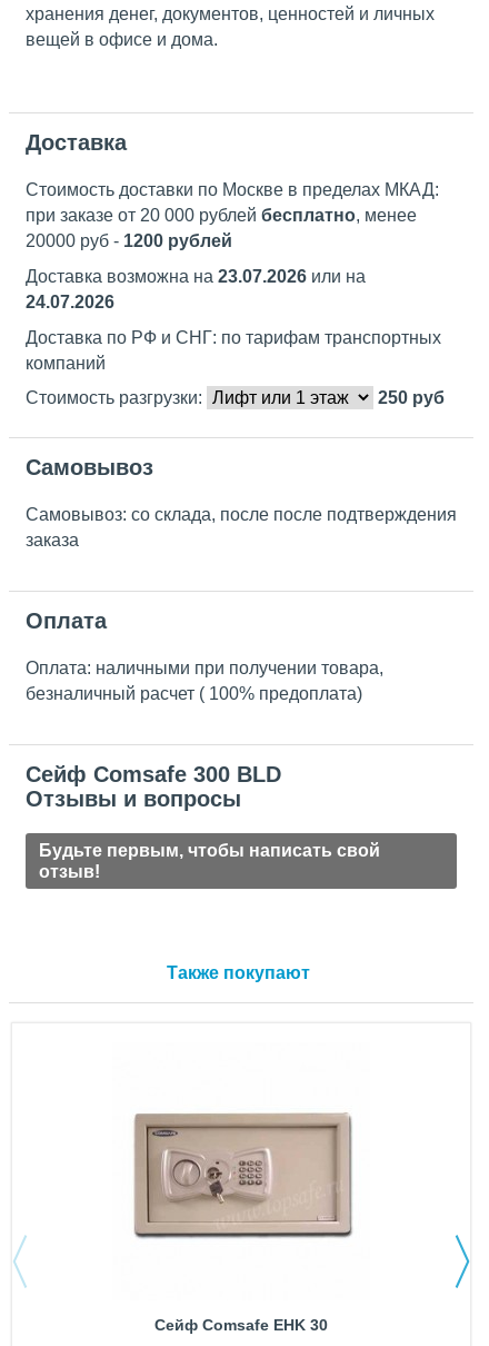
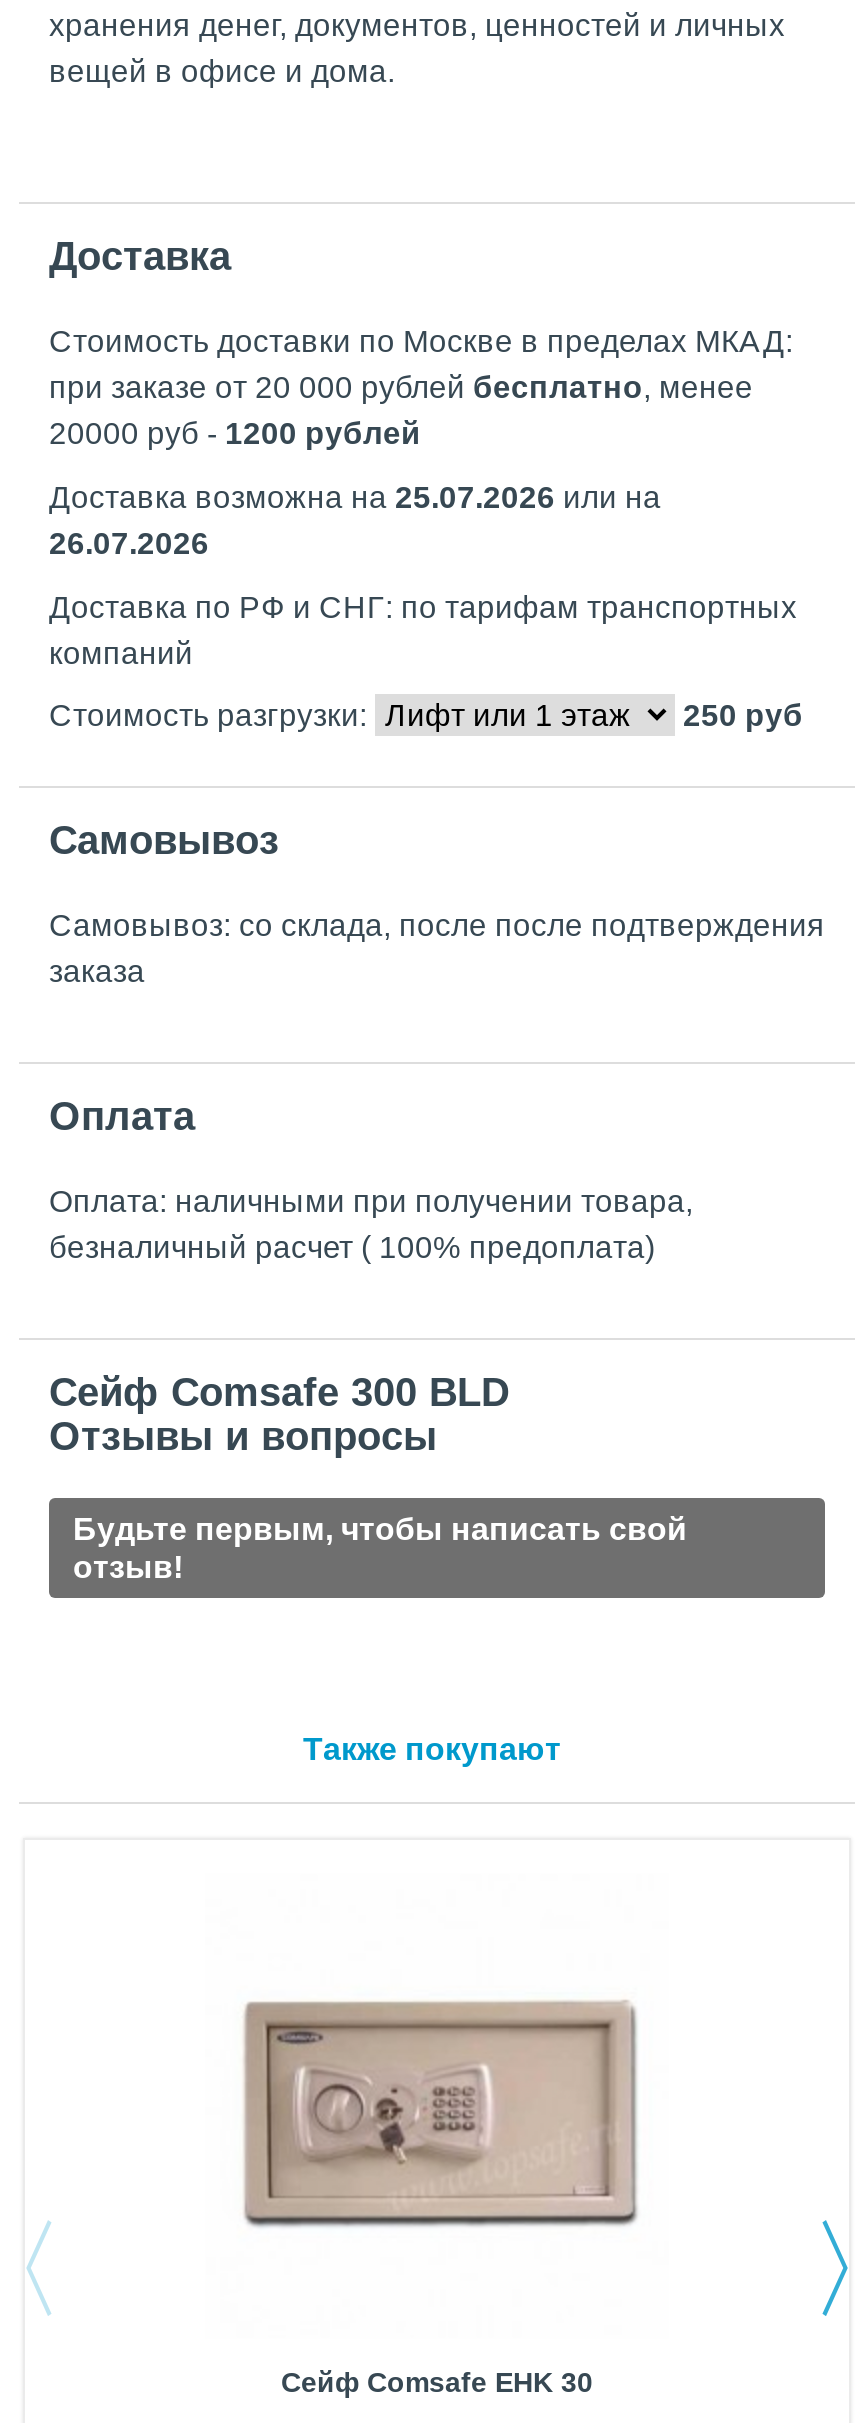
- Доставка возможна на 23.07.2026 или на
+ Доставка возможна на 25.07.2026 или на

- 24.07.2026
+ 26.07.2026
